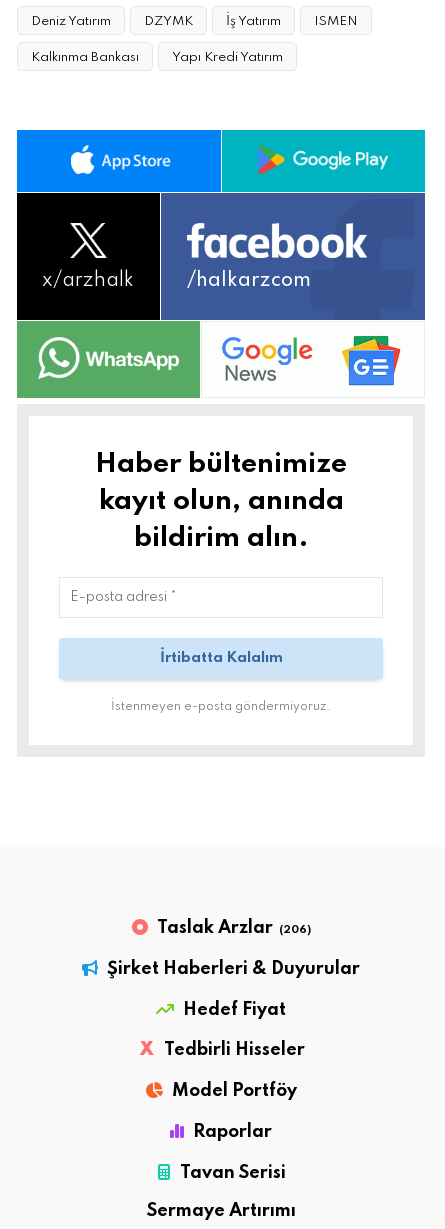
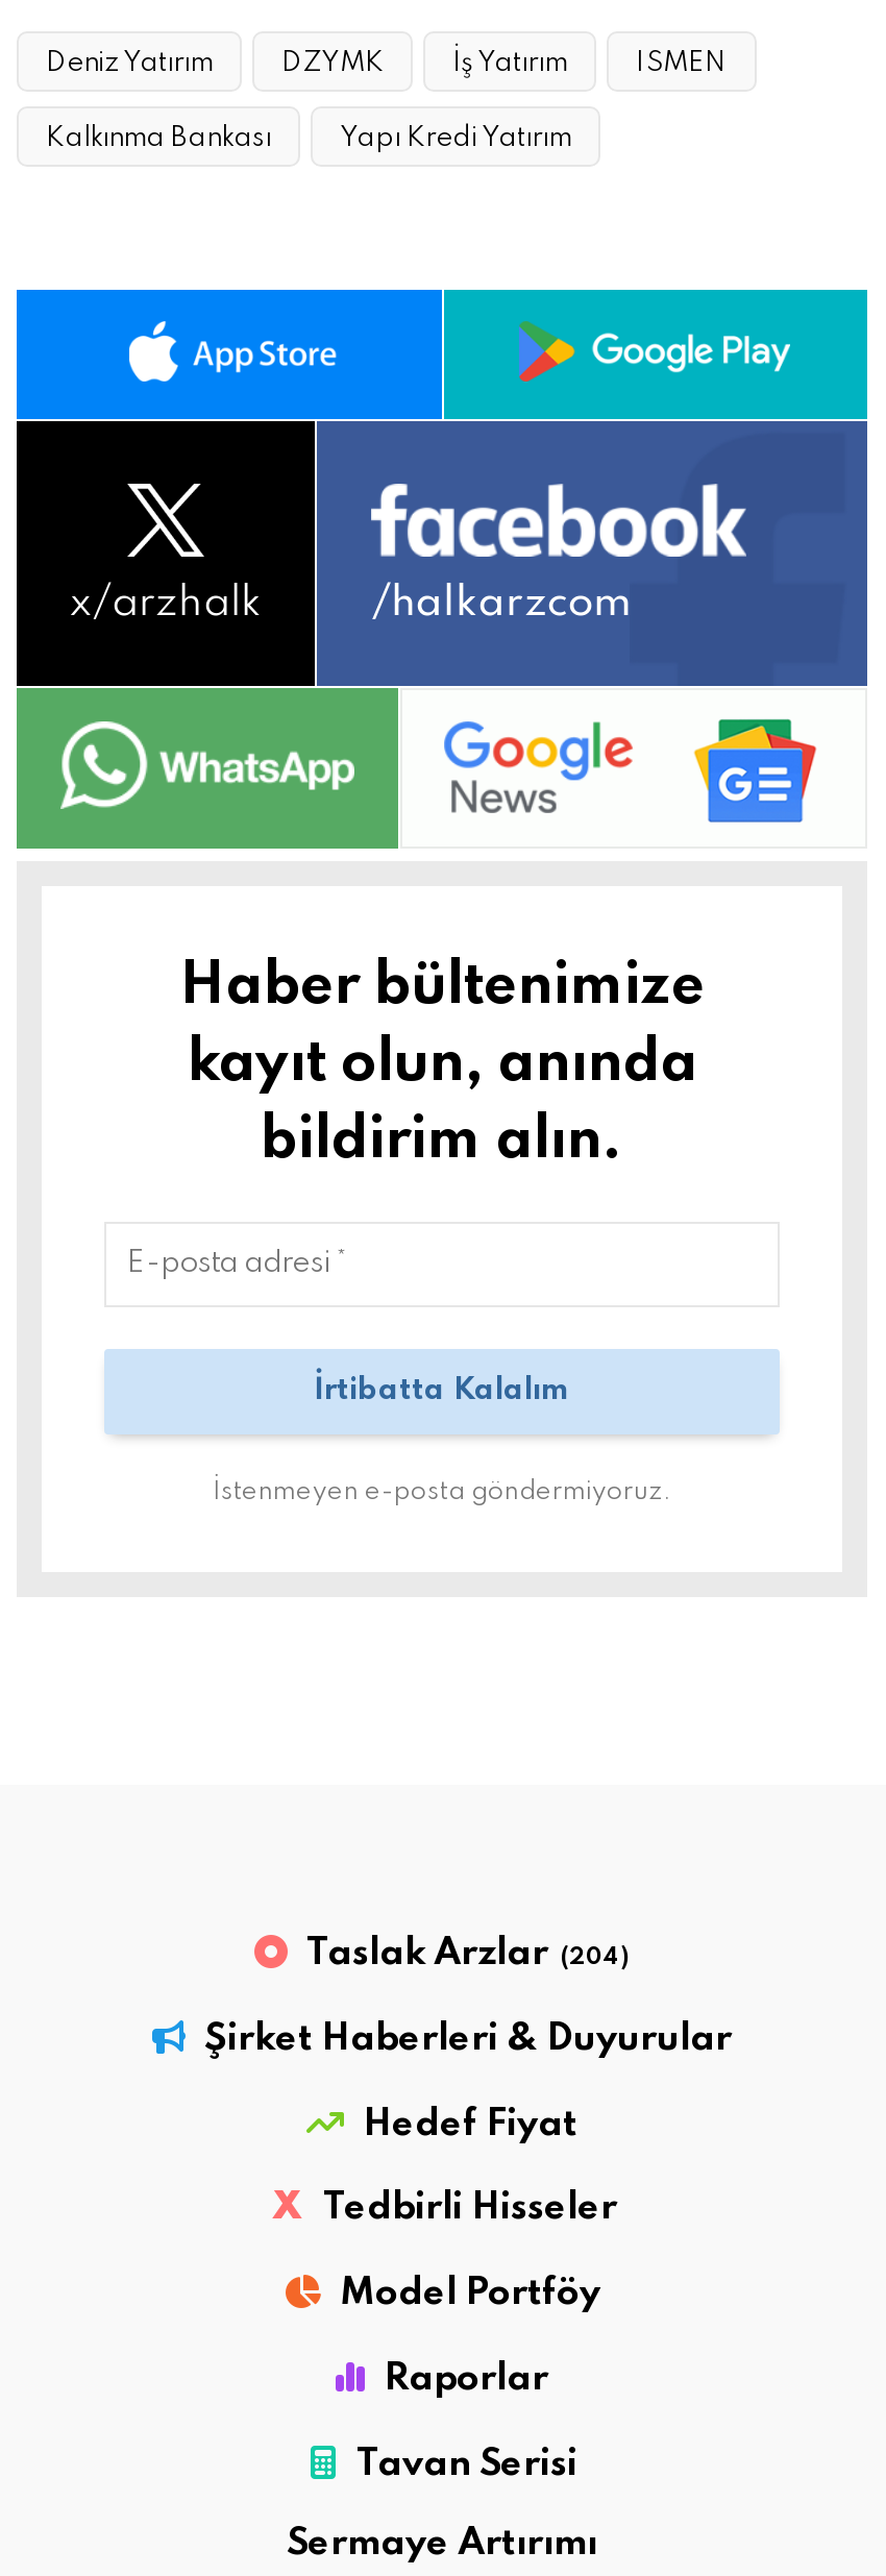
- Taslak Arzlar (206)
+ Taslak Arzlar (204)
